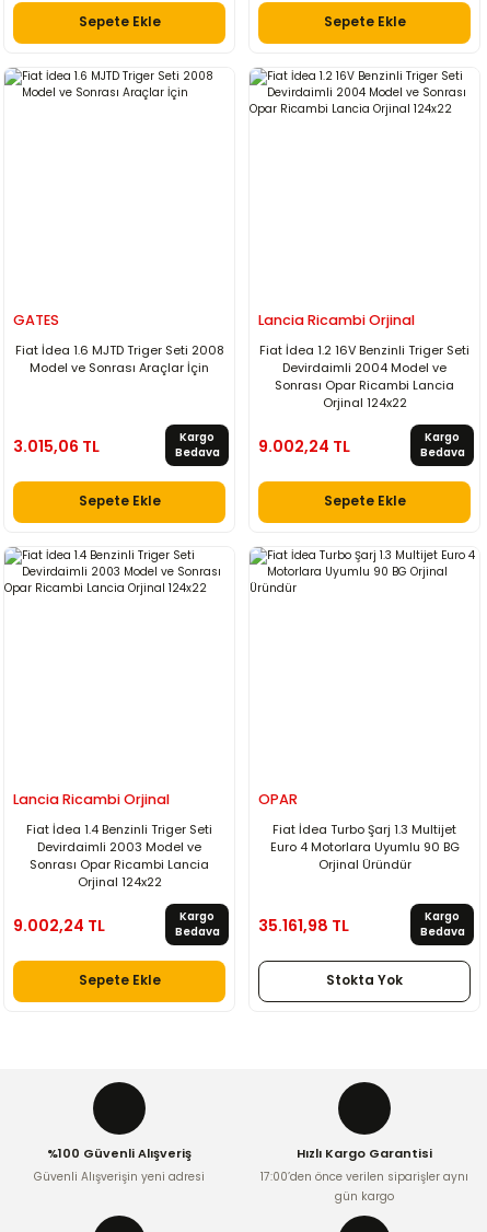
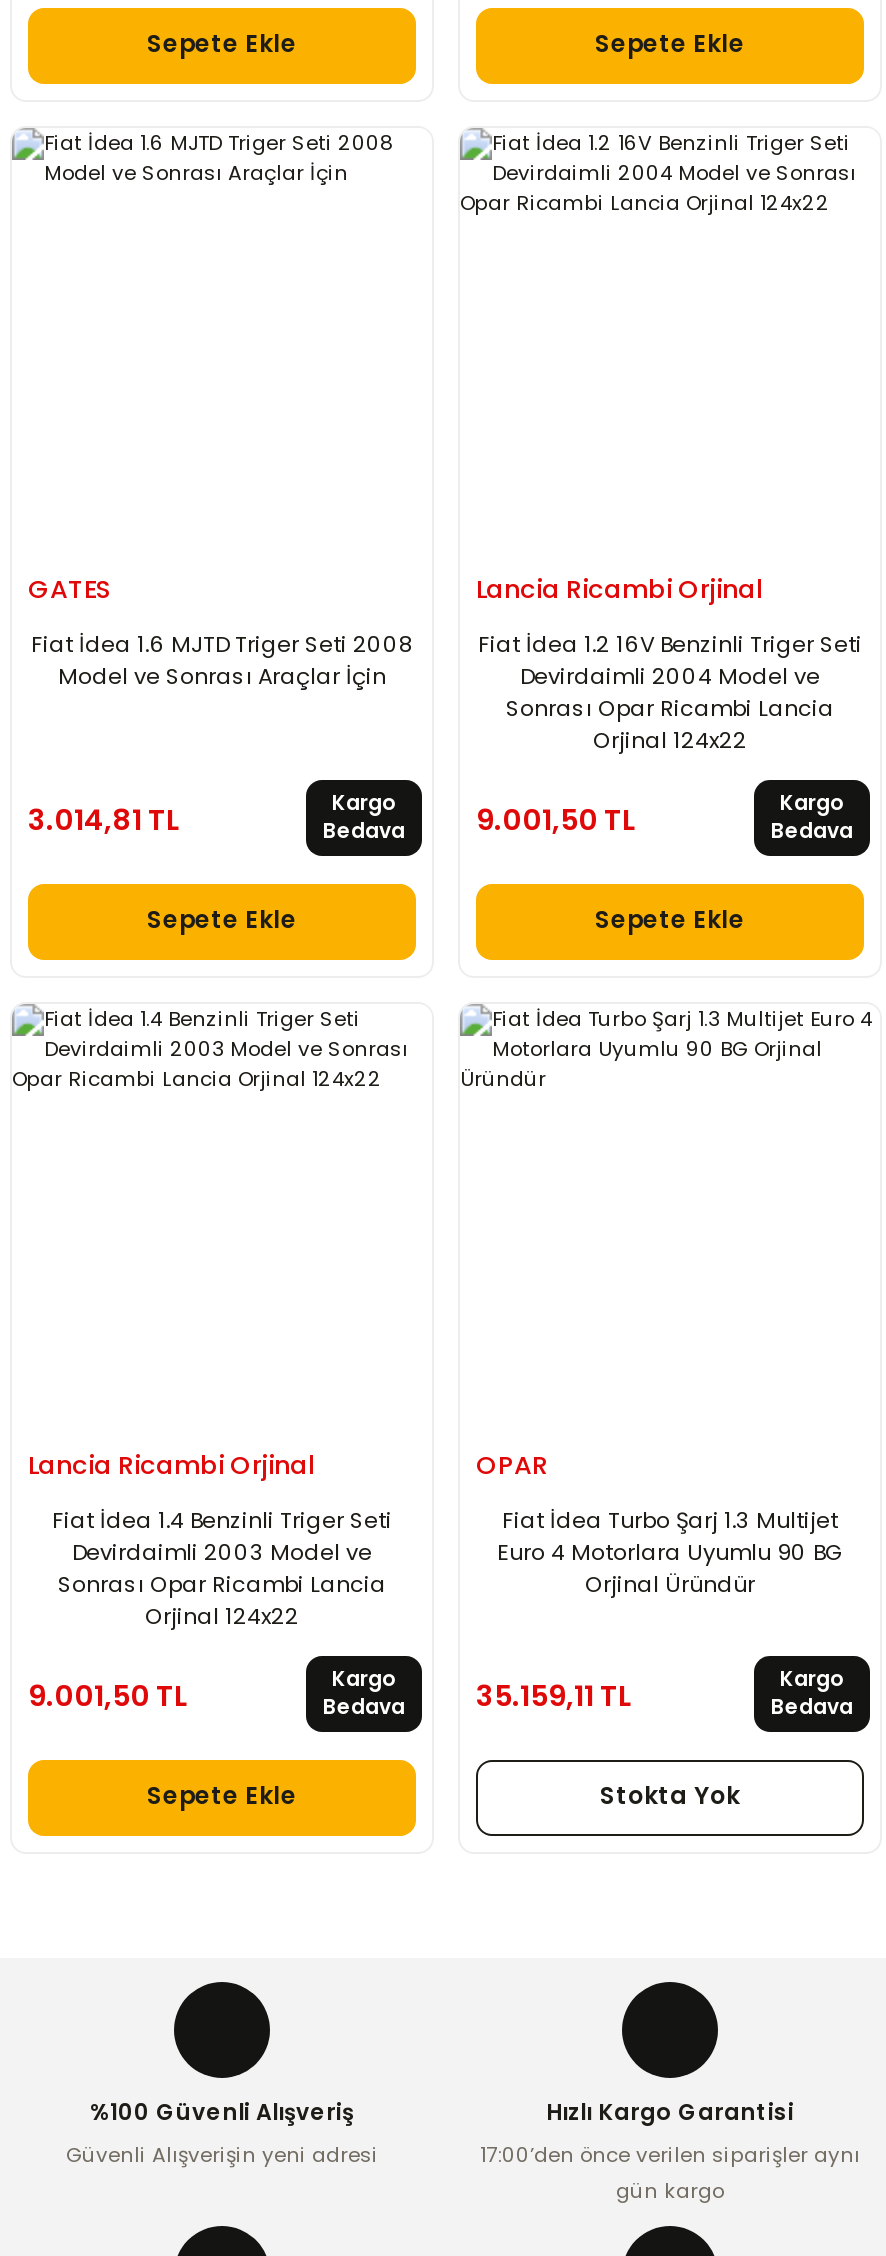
- 3.015,06 TL
+ 3.014,81 TL

- 9.002,24 TL
+ 9.001,50 TL

- 9.002,24 TL
+ 9.001,50 TL

- 35.161,98 TL
+ 35.159,11 TL
